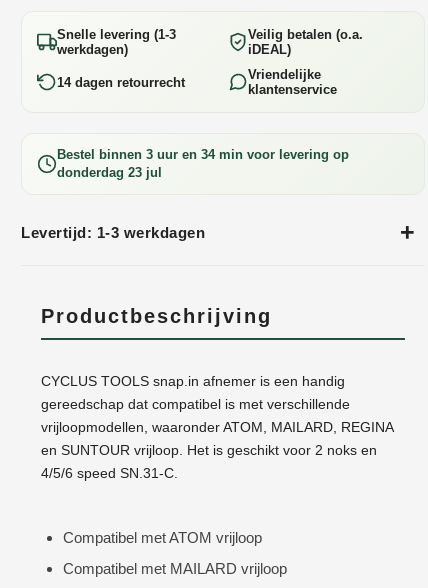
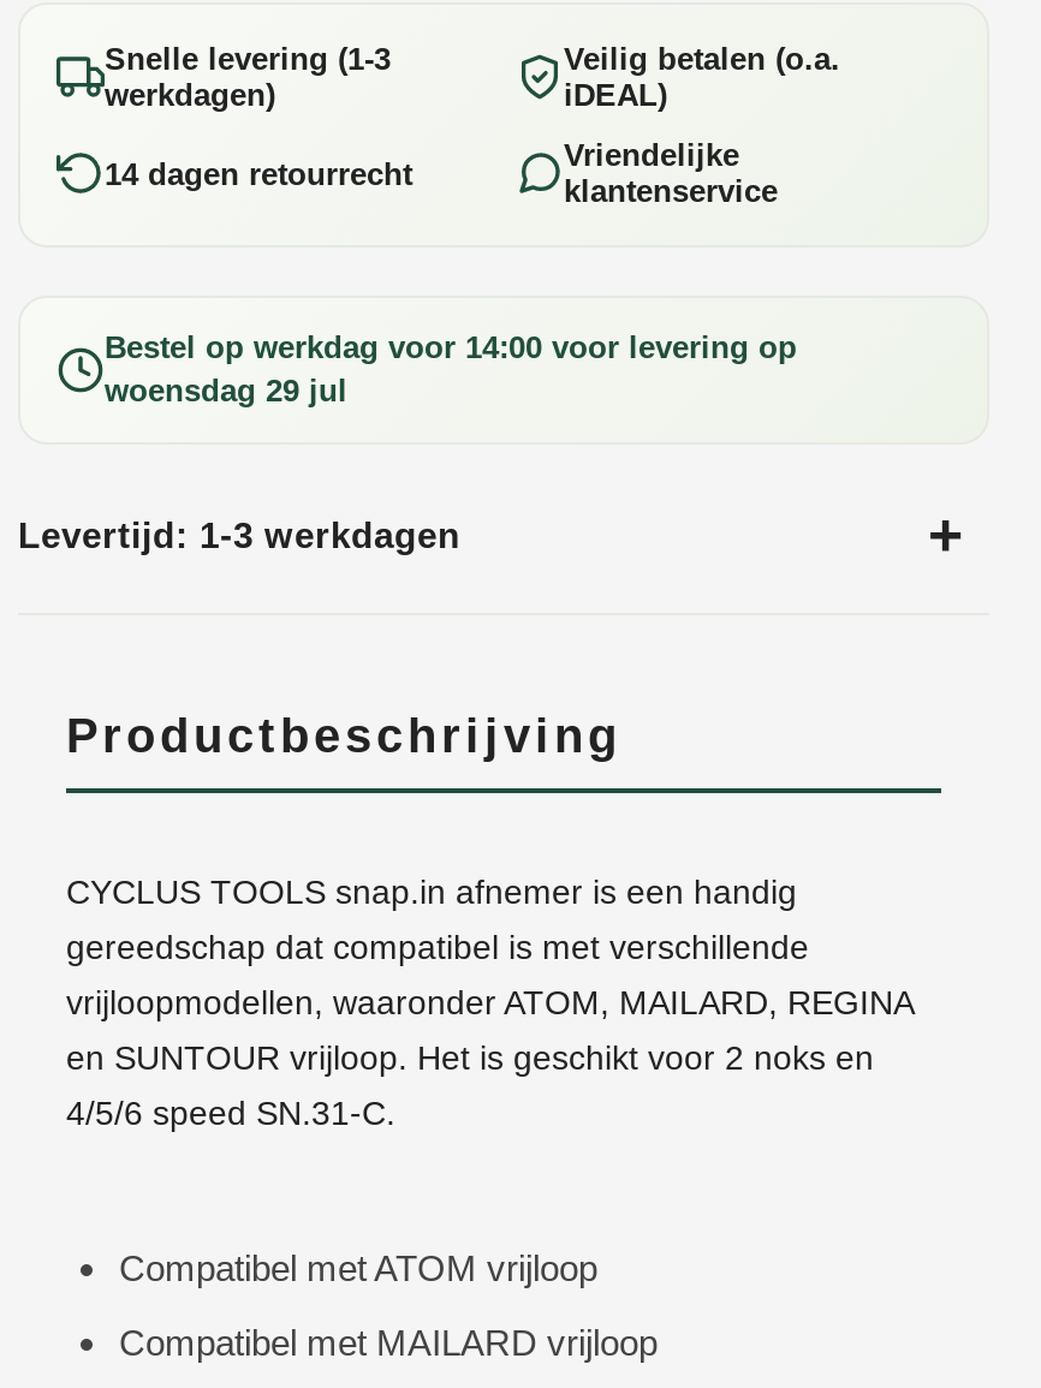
- Bestel binnen 3 uur en 34 min voor levering op
- donderdag 23 jul
+ Bestel op werkdag voor 14:00 voor levering op
+ woensdag 29 jul
